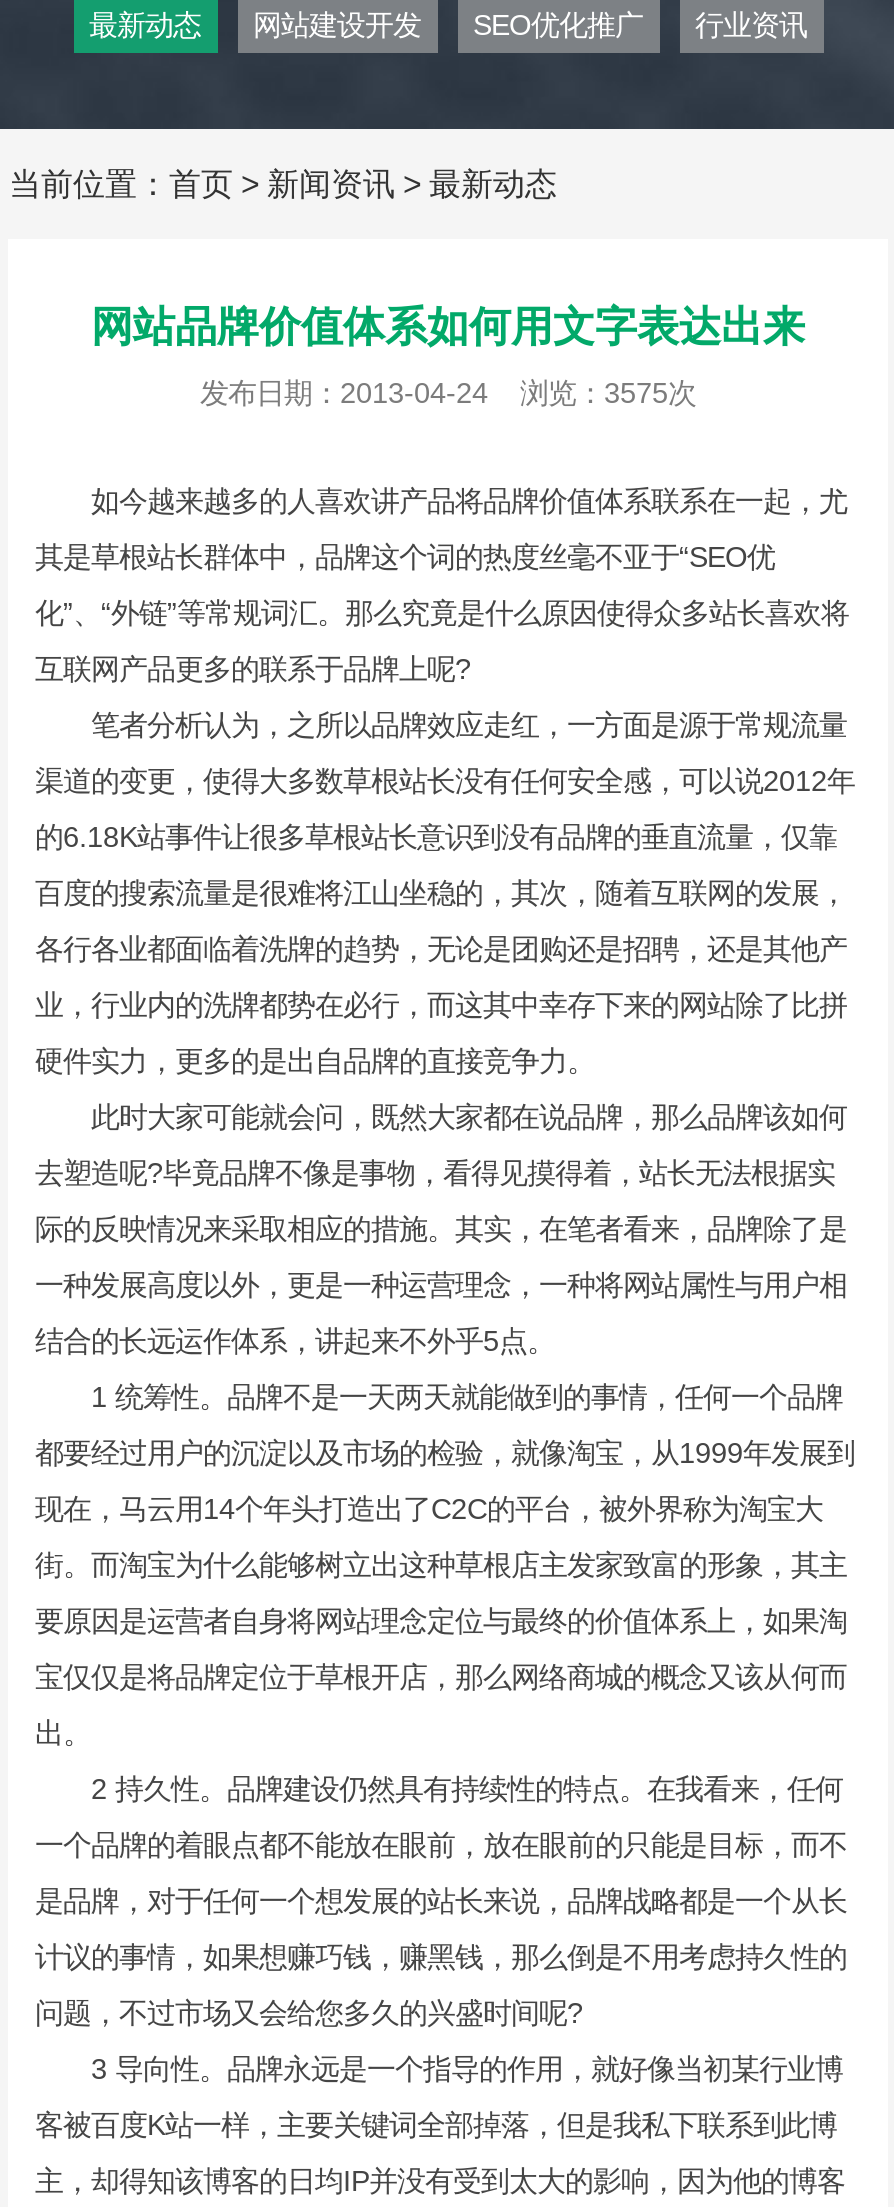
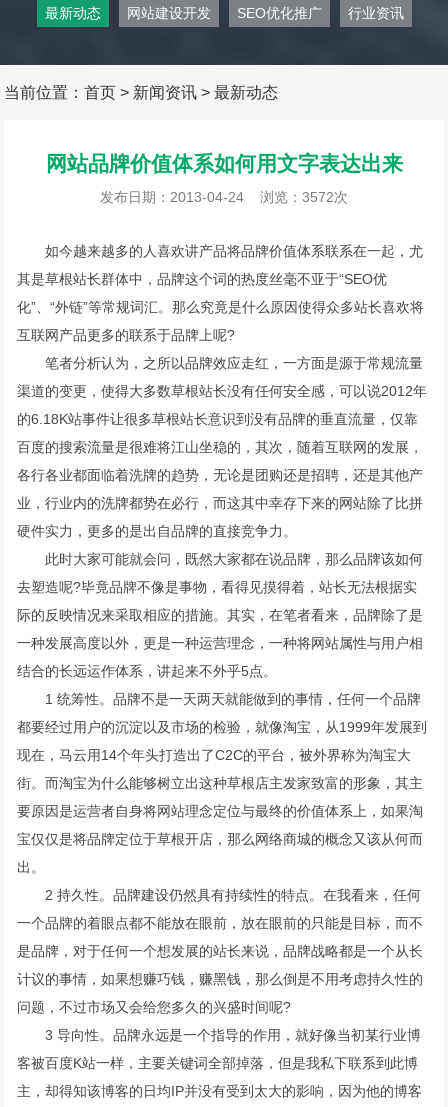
- 发布日期：2013-04-24浏览：3575次
+ 发布日期：2013-04-24浏览：3572次
